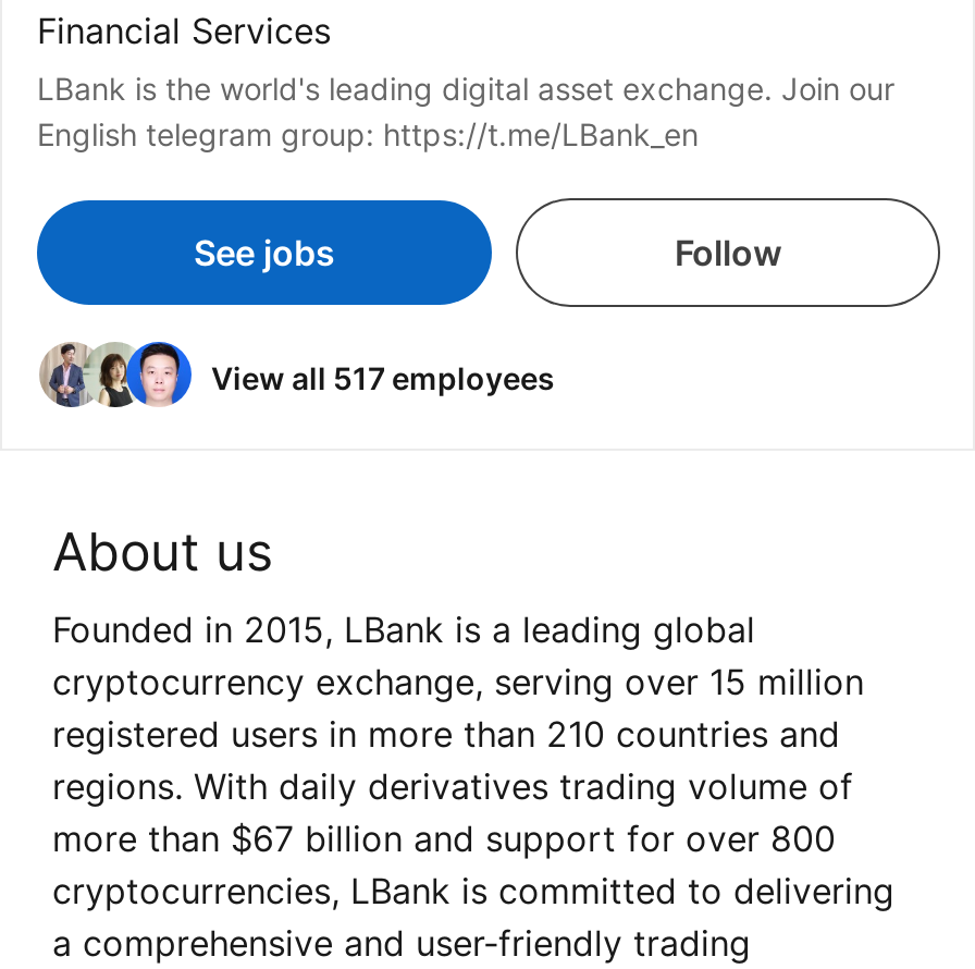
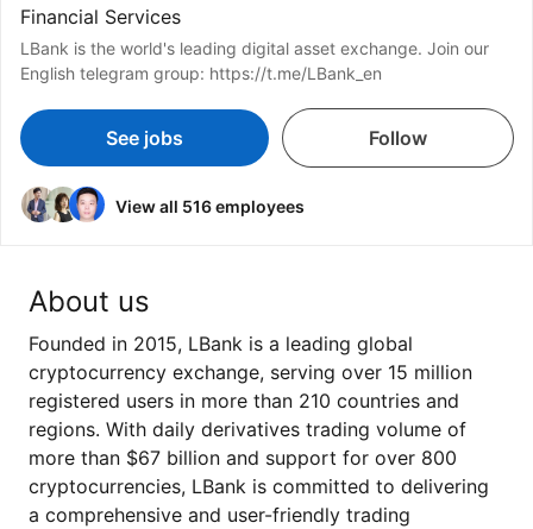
- View all 517 employees
+ View all 516 employees
